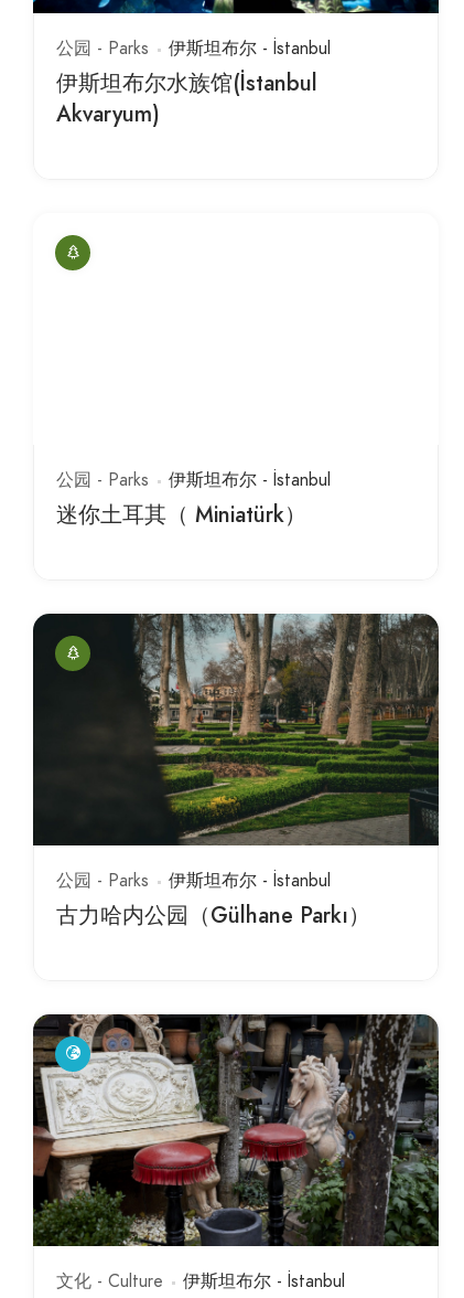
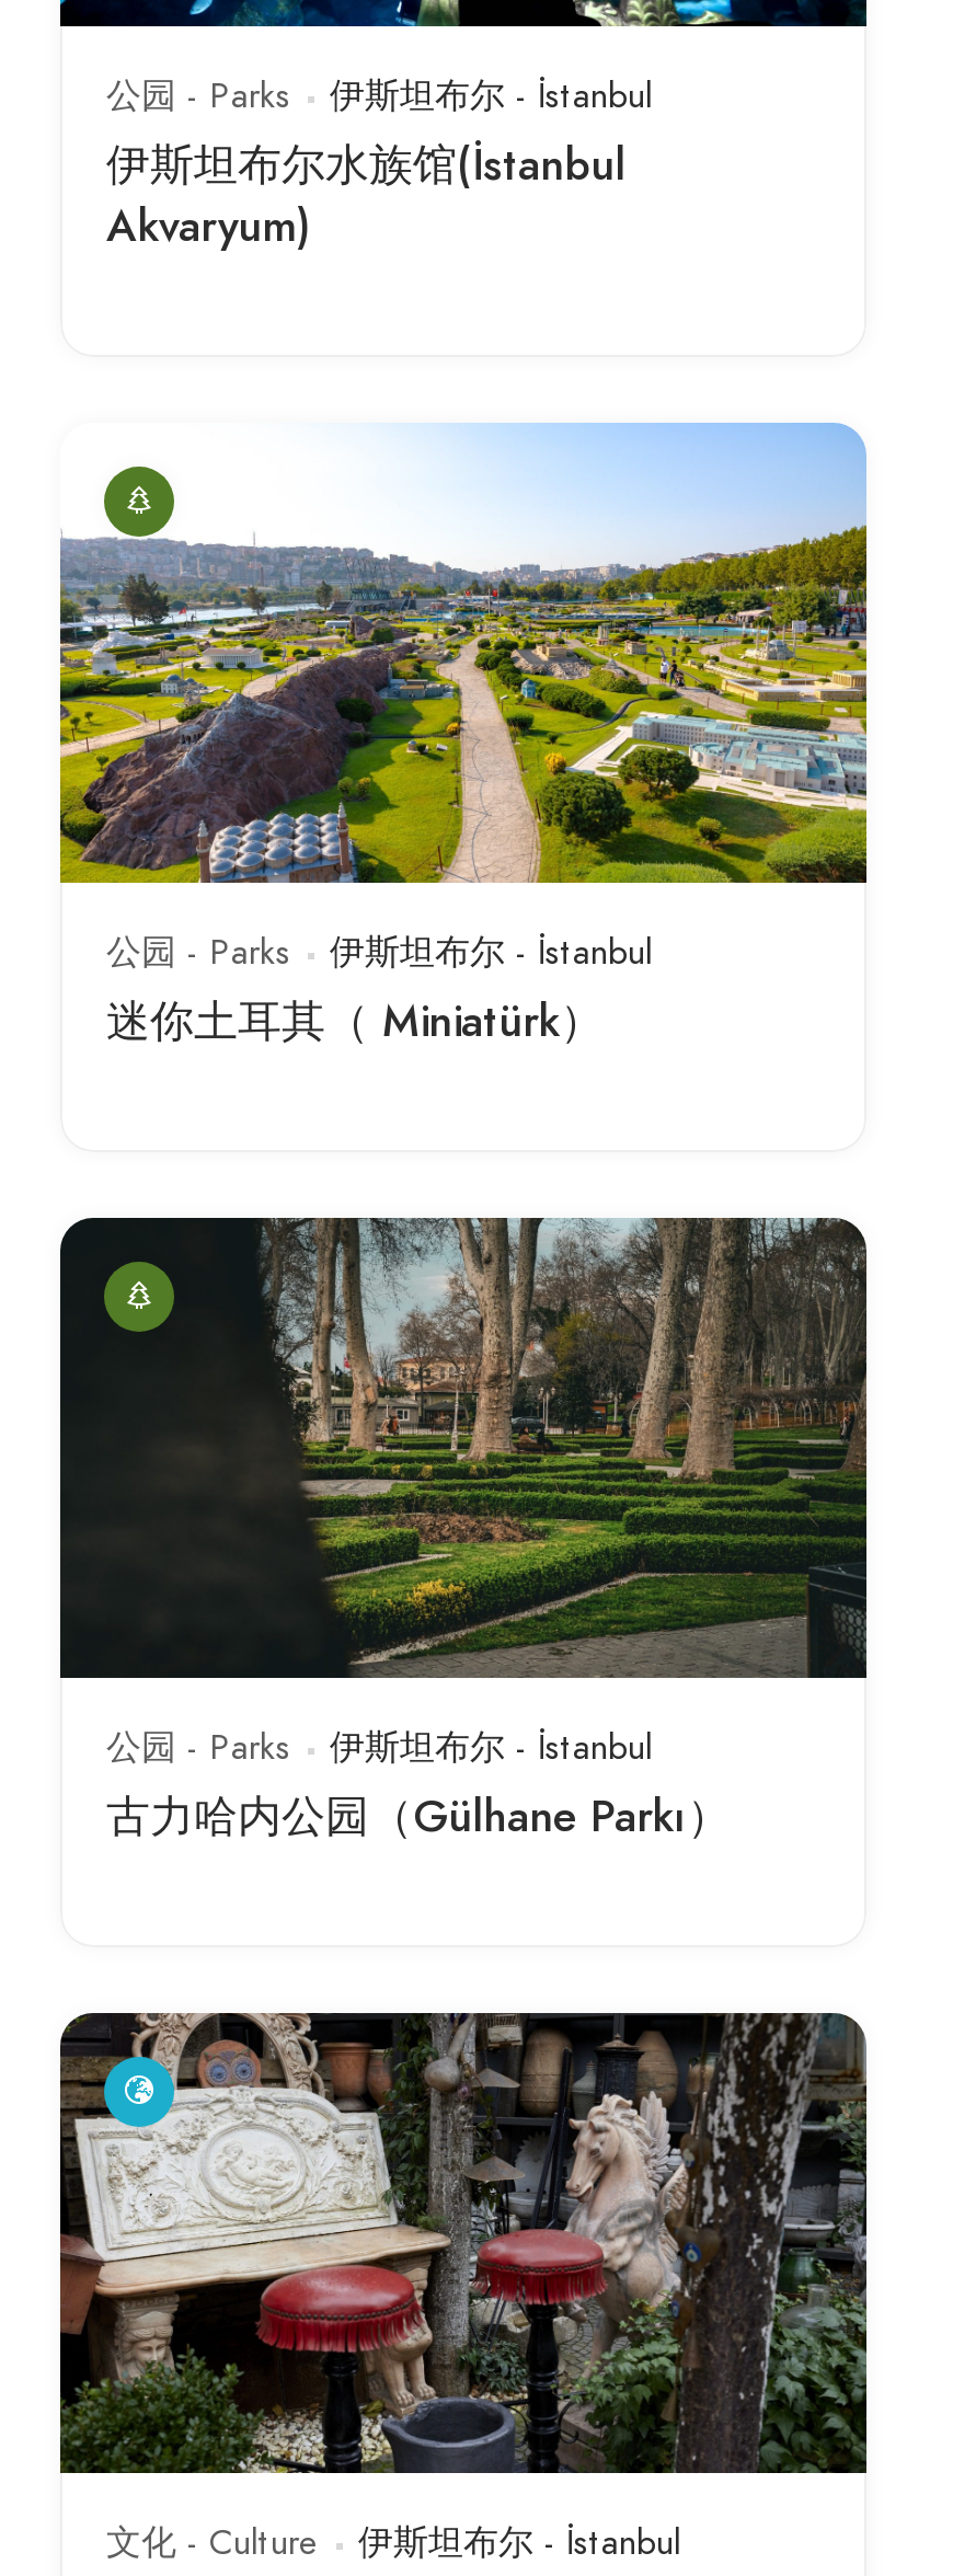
+ [image]
